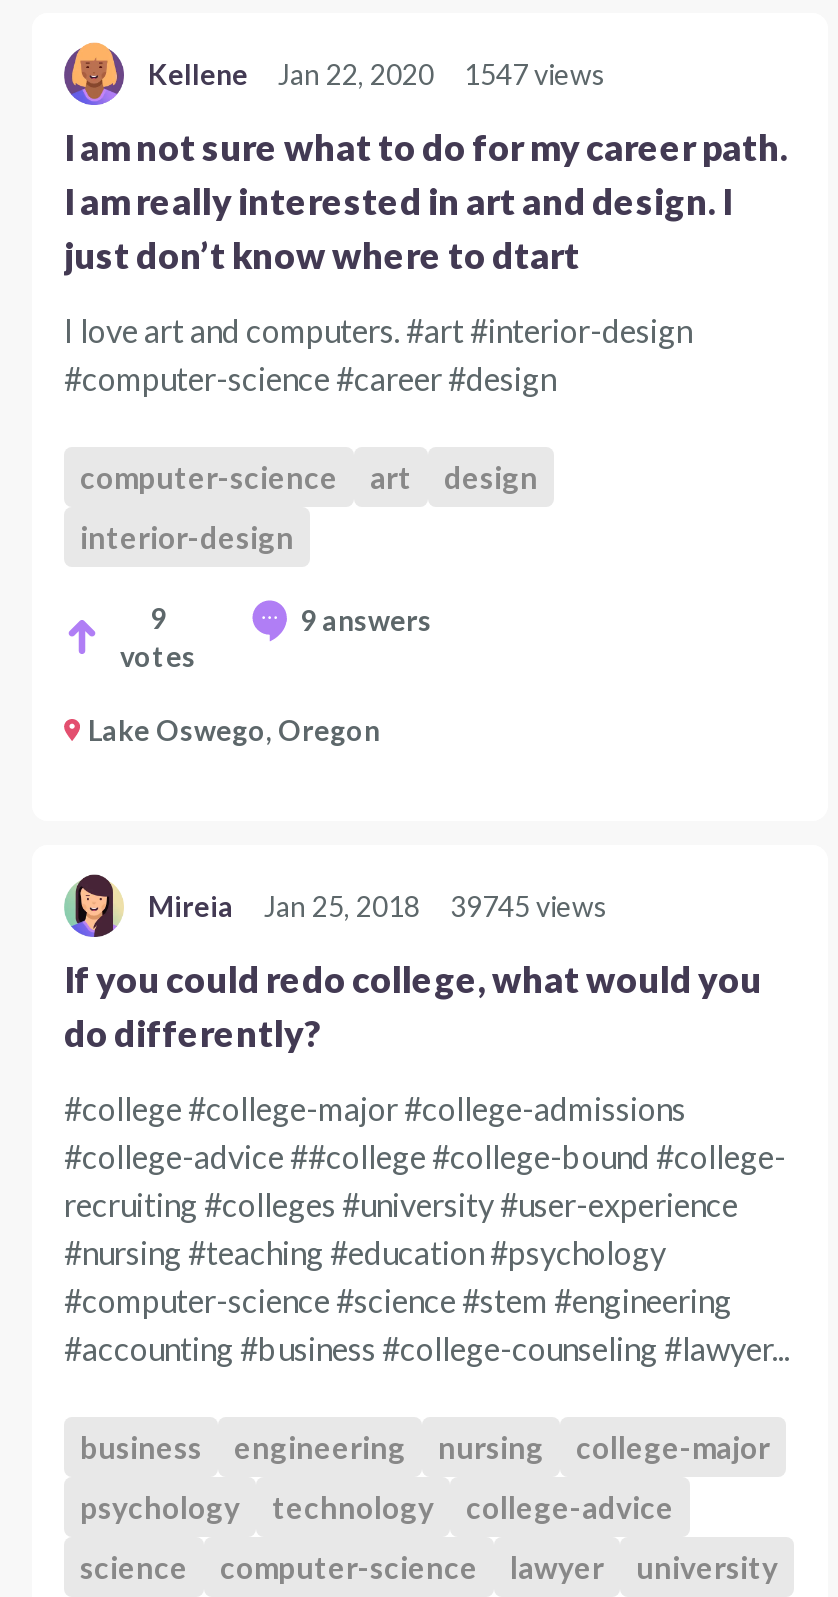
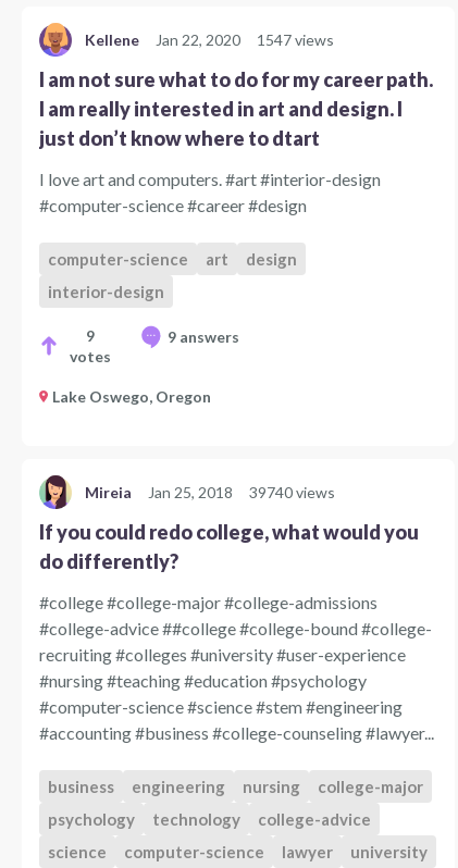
- Mireia Jan 25, 2018 39745 views
+ Mireia Jan 25, 2018 39740 views
